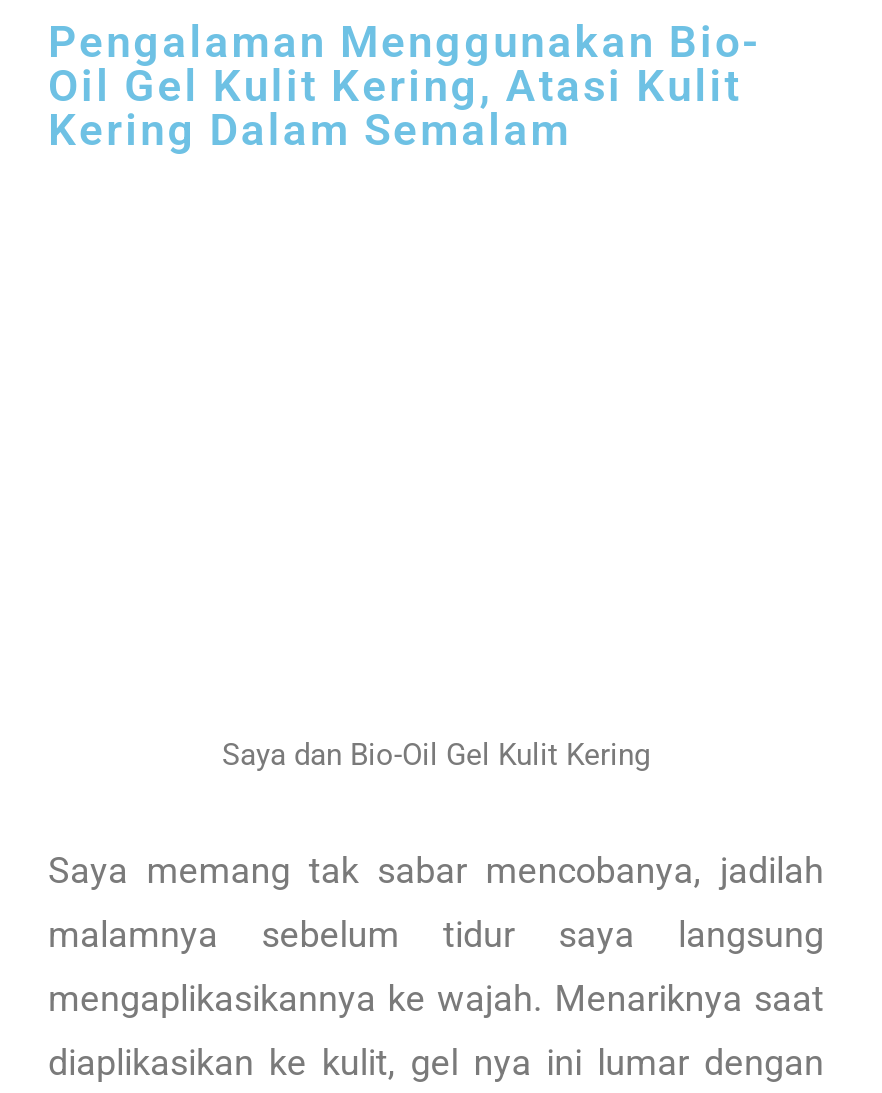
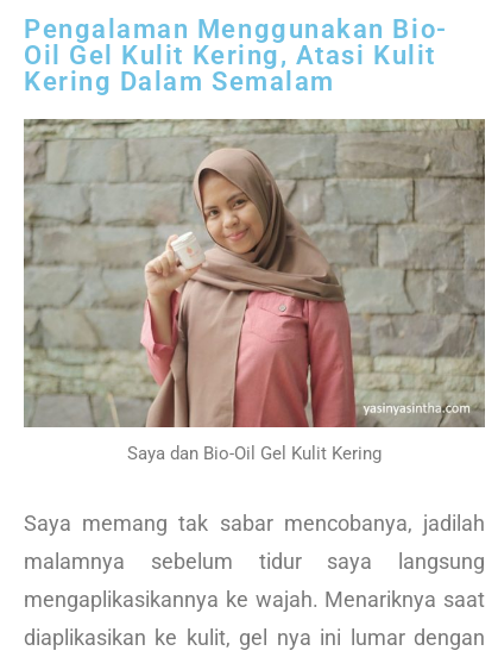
+ [image]
